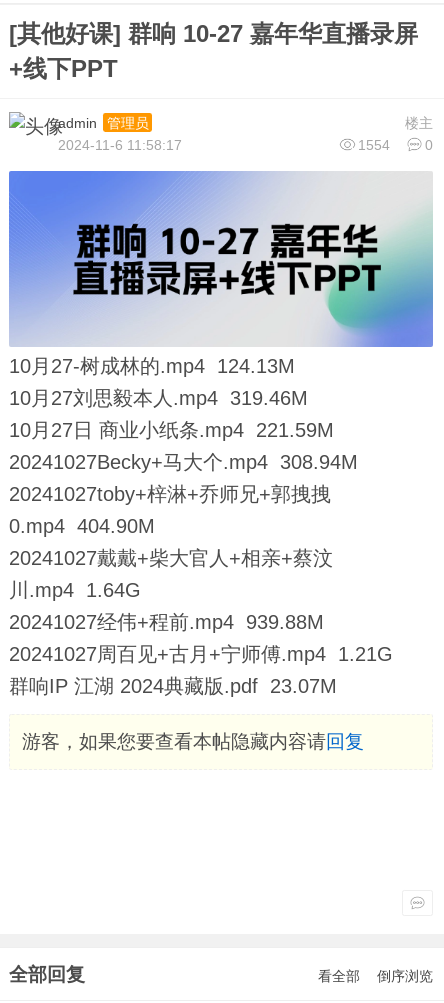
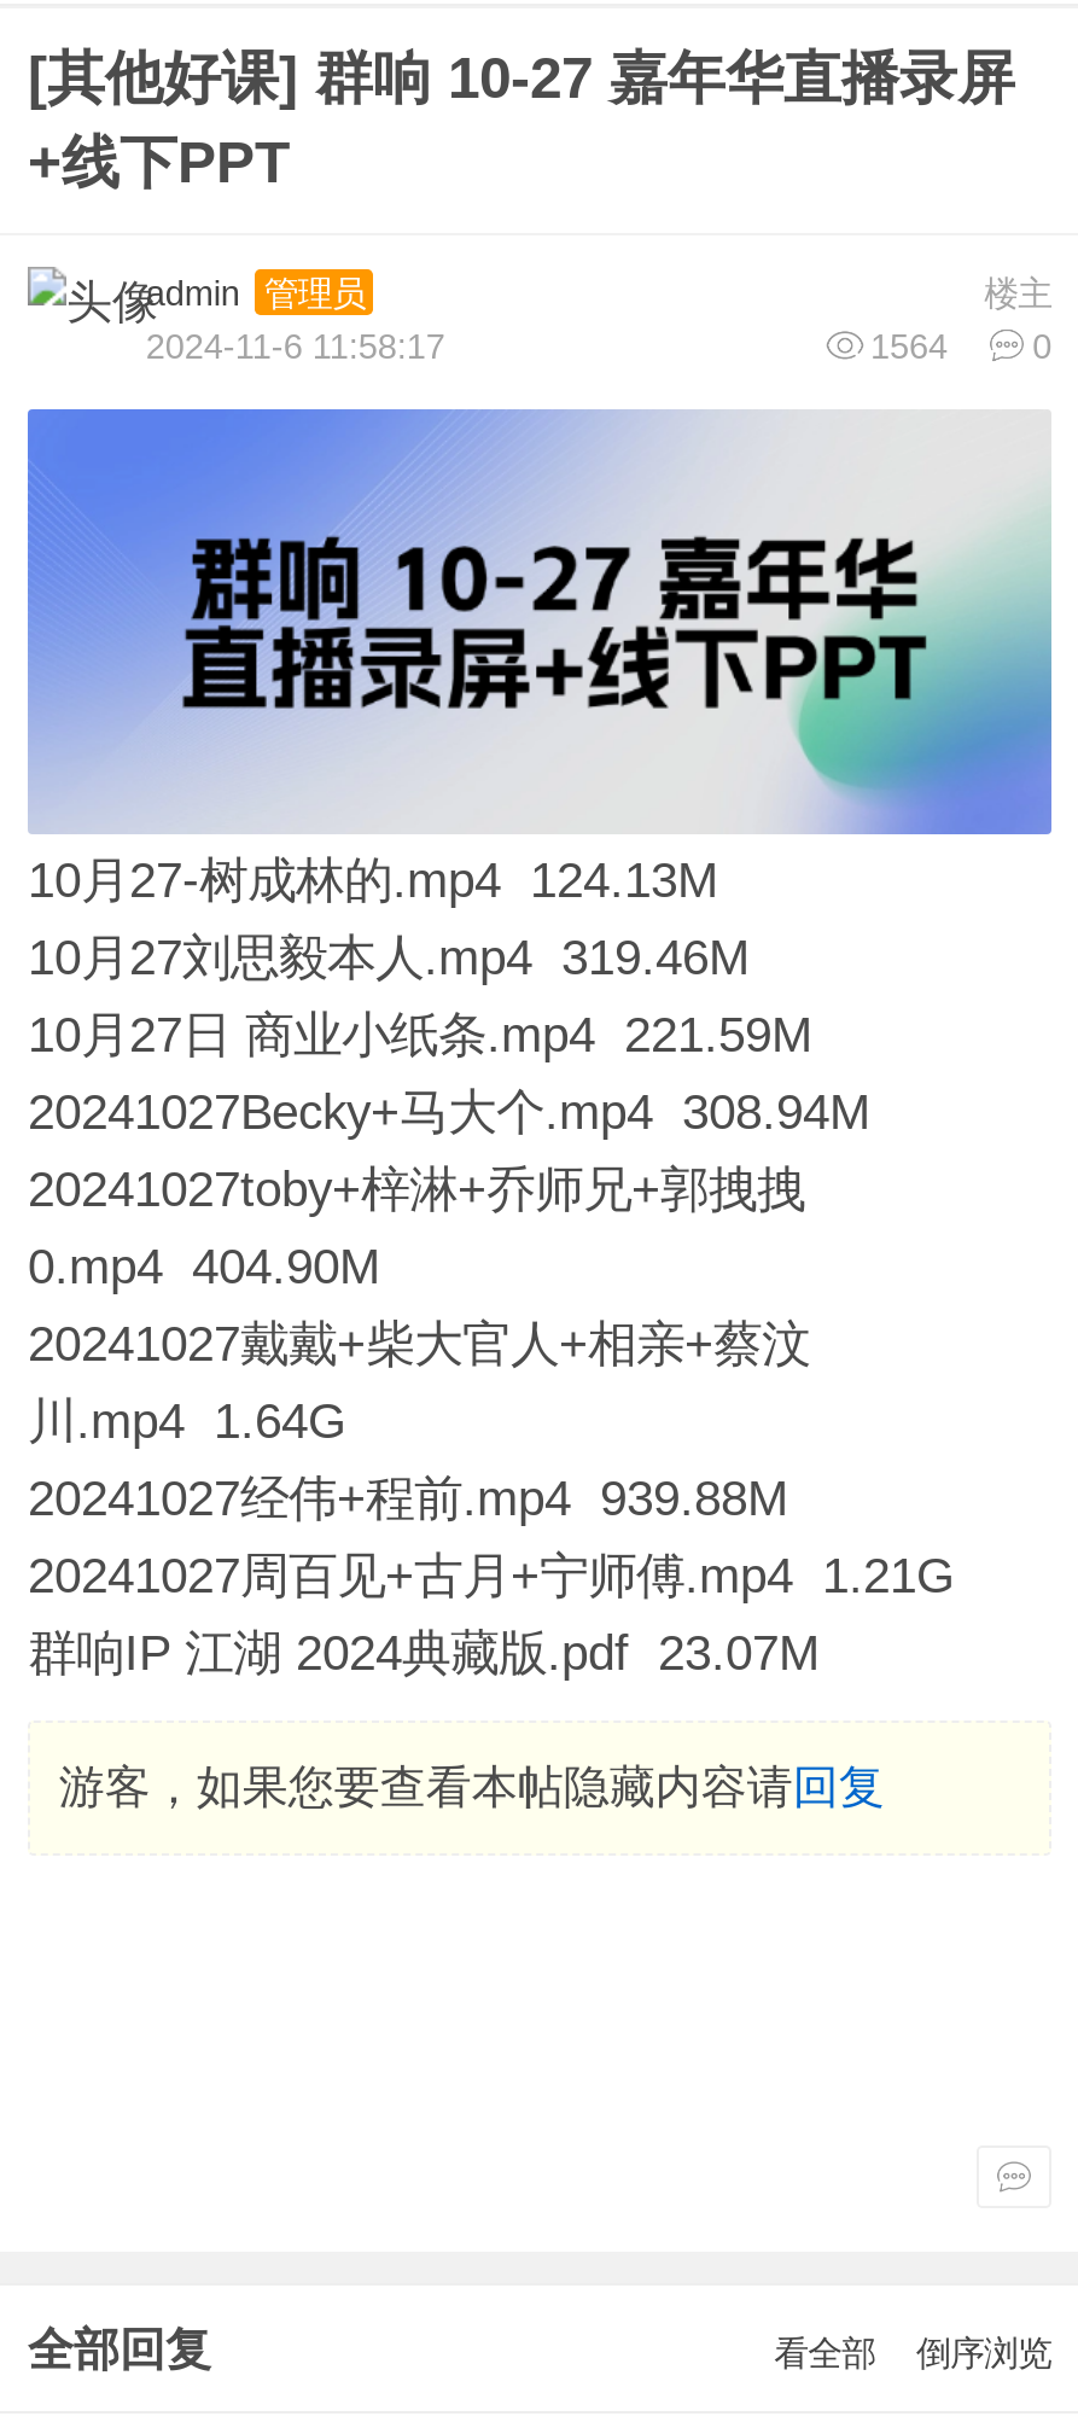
- 1554 0
+ 1564 0
